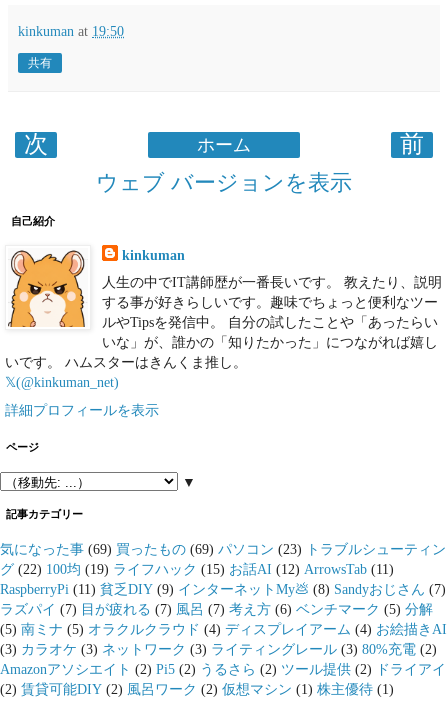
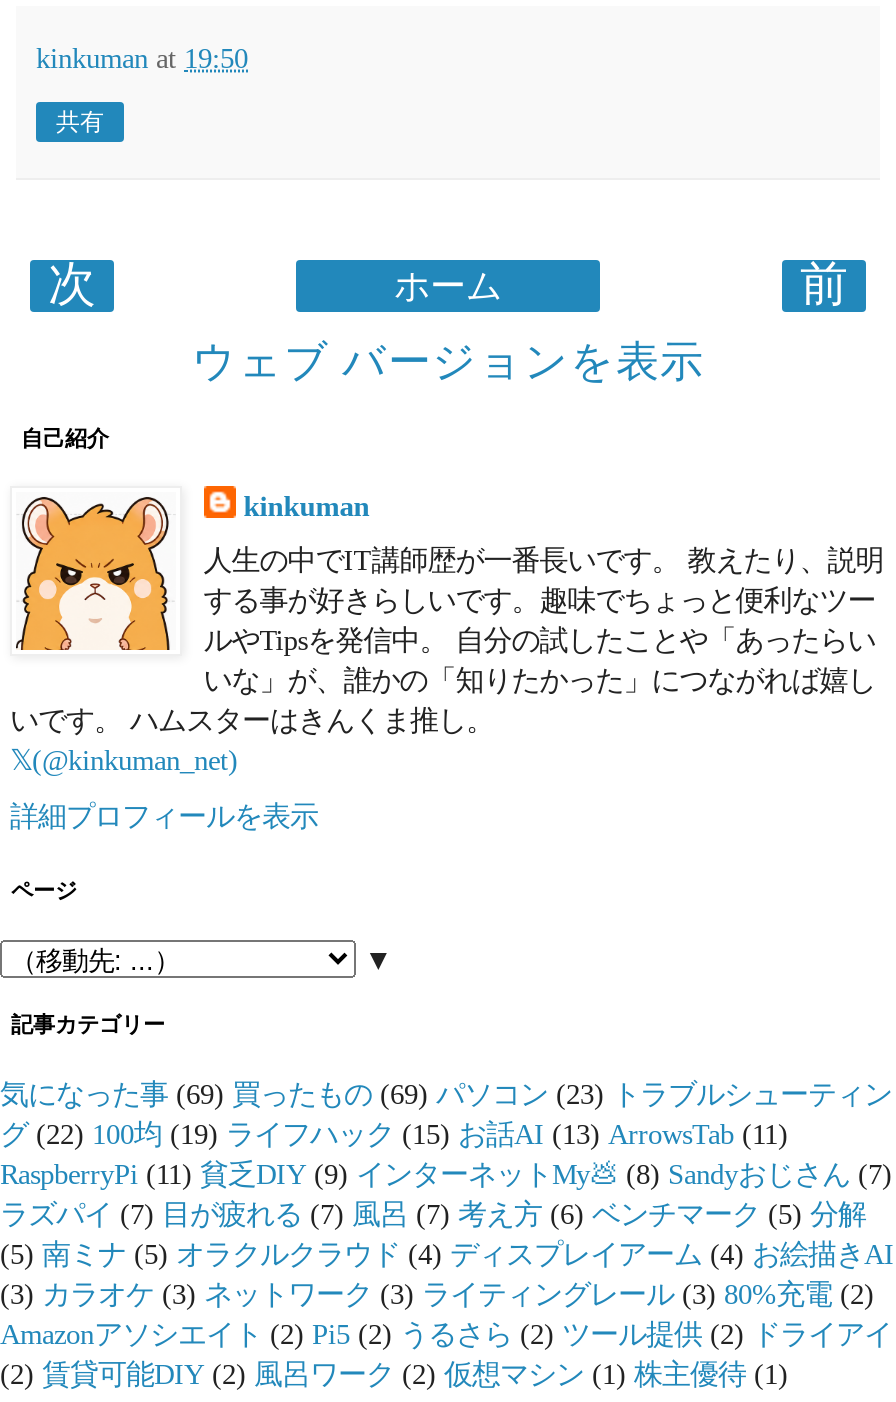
- グ (22) 100均 (19) ライフハック (15) お話AI (12) ArrowsTab (11)
+ グ (22) 100均 (19) ライフハック (15) お話AI (13) ArrowsTab (11)
